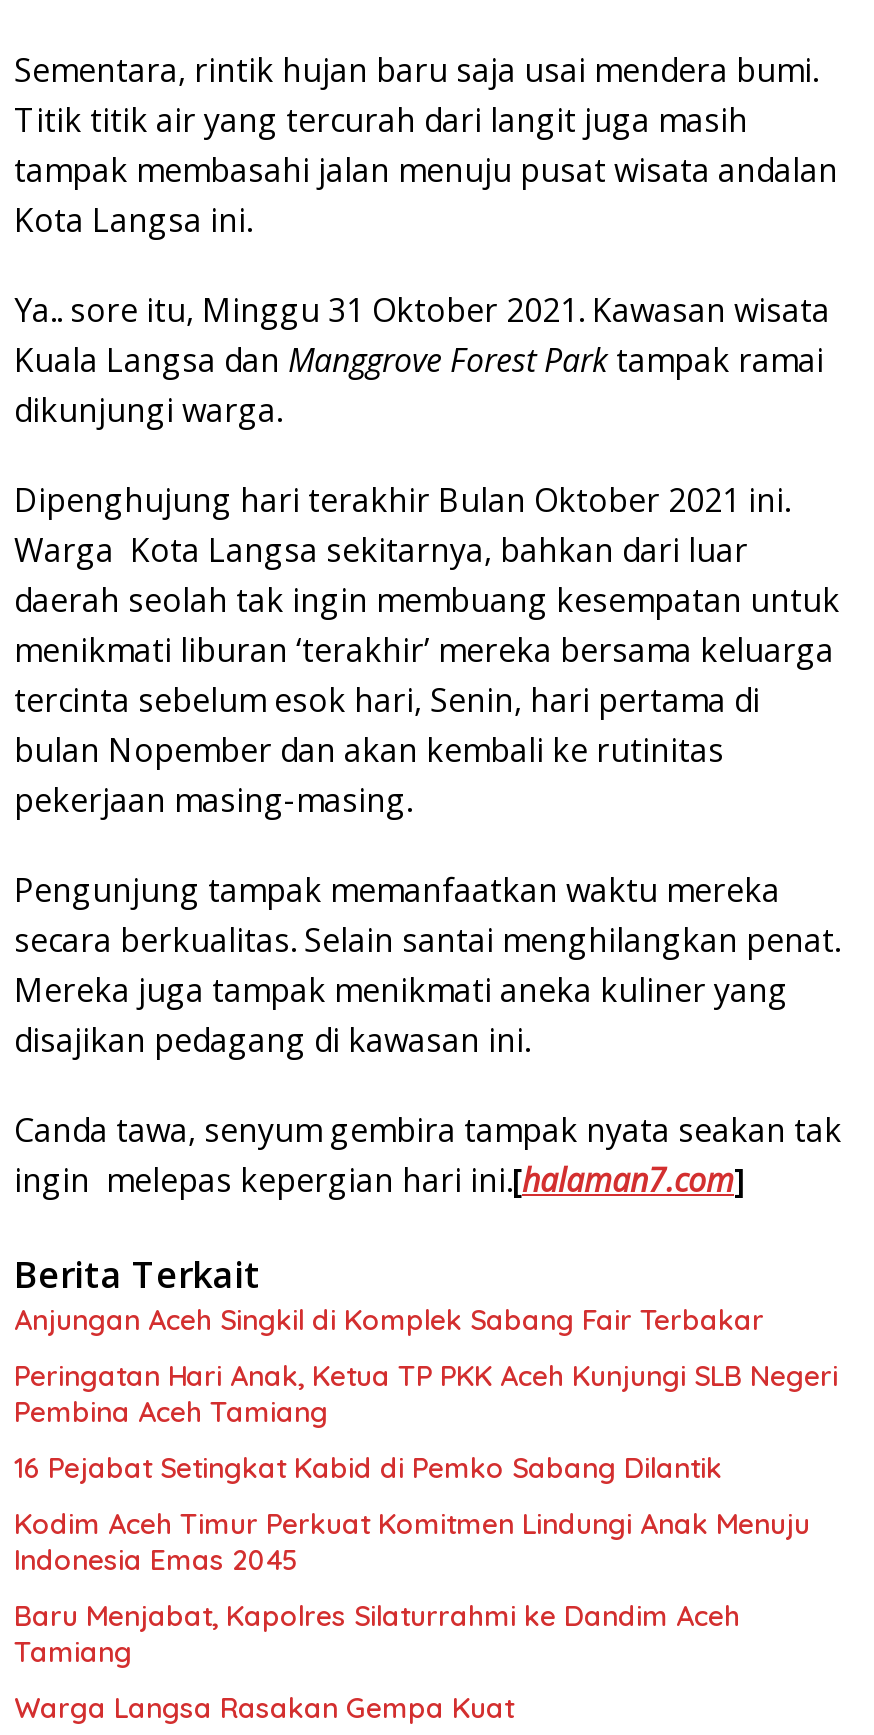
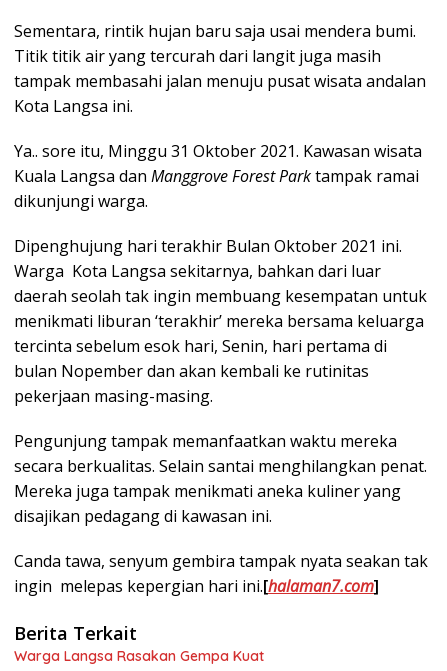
- Anjungan Aceh Singkil di Komplek Sabang Fair Terbakar
- Peringatan Hari Anak, Ketua TP PKK Aceh Kunjungi SLB Negeri
- Pembina Aceh Tamiang
- 16 Pejabat Setingkat Kabid di Pemko Sabang Dilantik
- Kodim Aceh Timur Perkuat Komitmen Lindungi Anak Menuju
- Indonesia Emas 2045
- Baru Menjabat, Kapolres Silaturrahmi ke Dandim Aceh
- Tamiang
